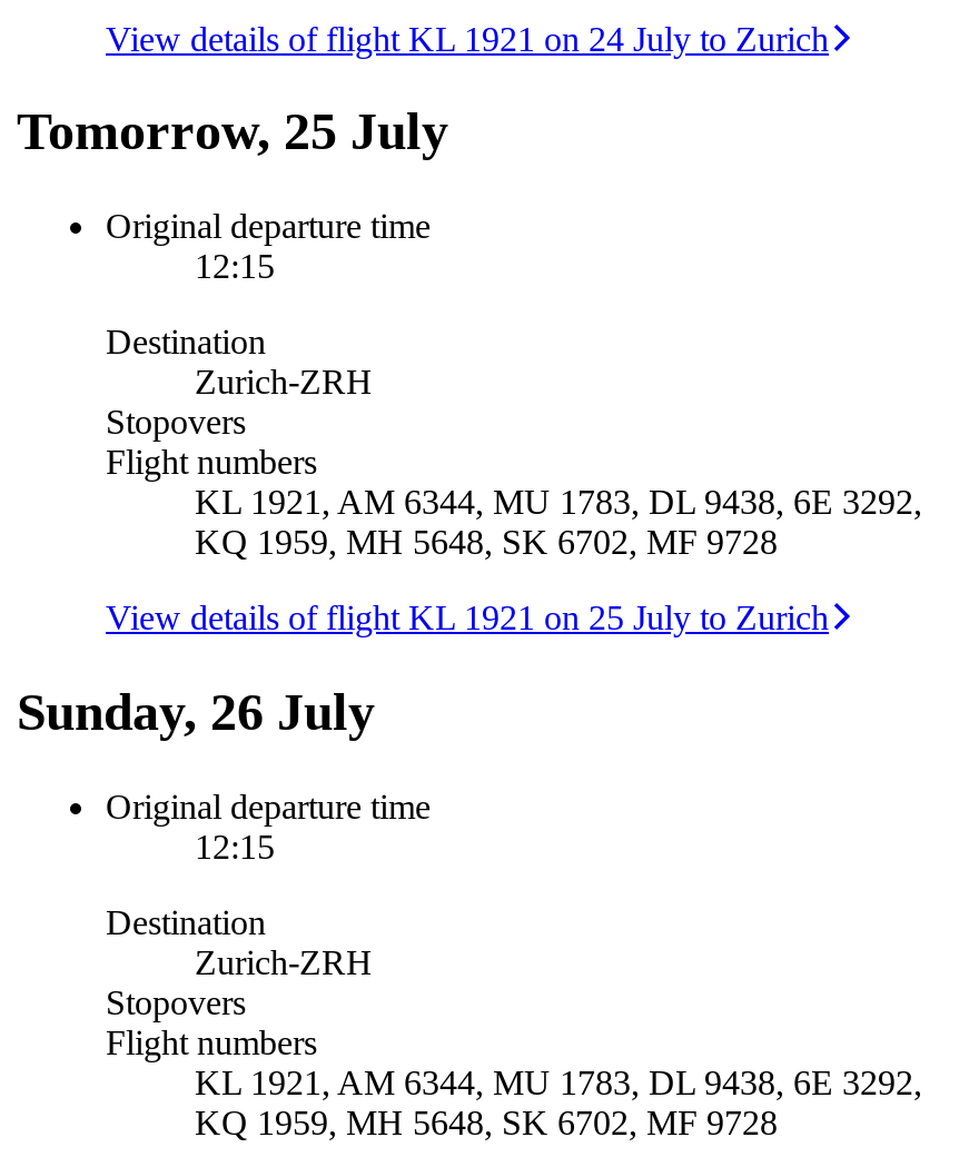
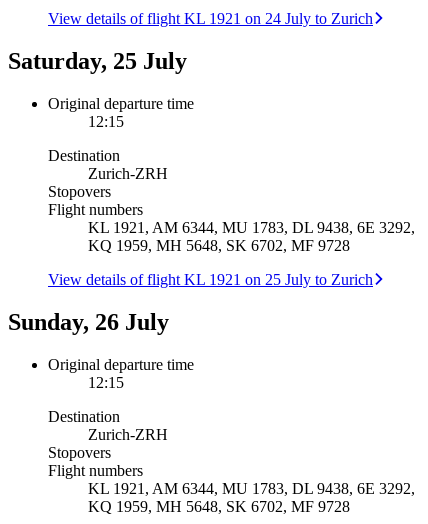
- Tomorrow, 25 July
+ Saturday, 25 July
